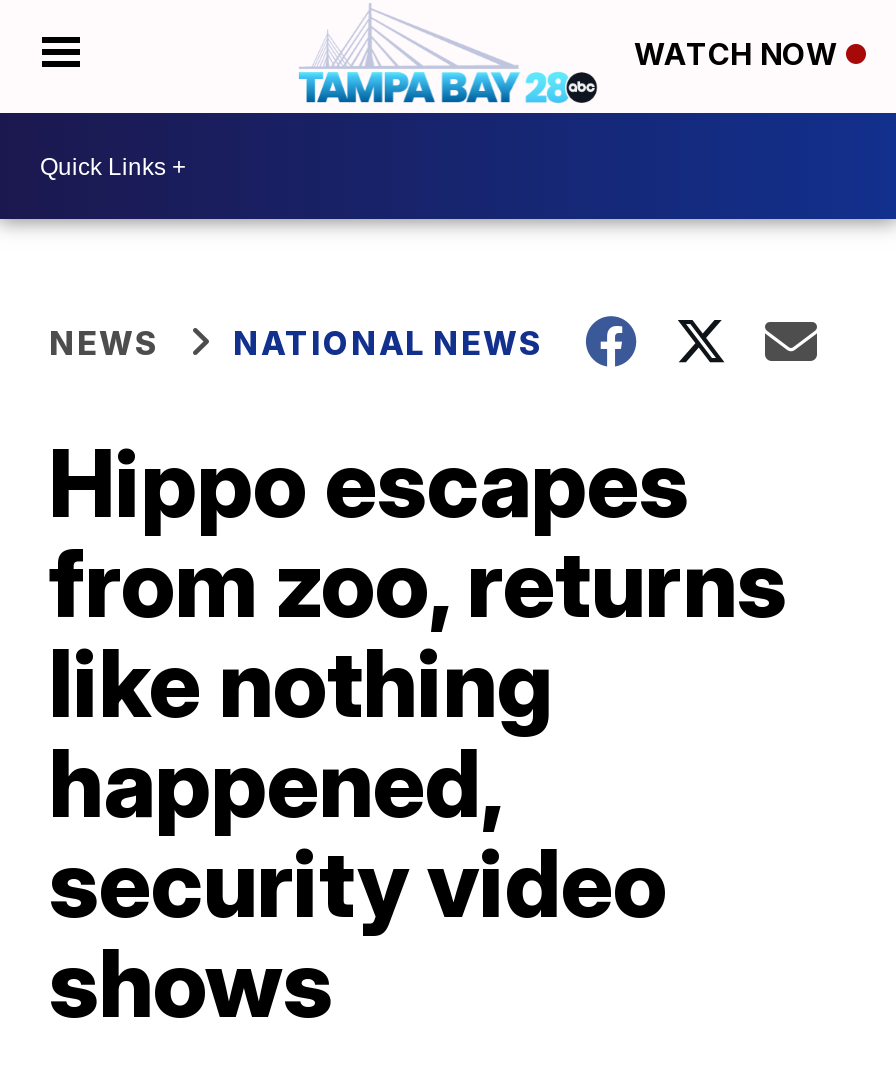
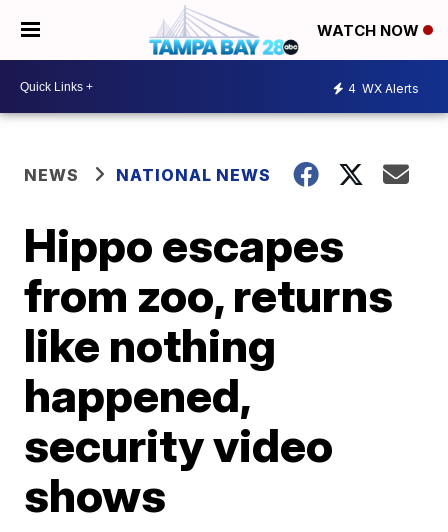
+ 4 WX Alerts
